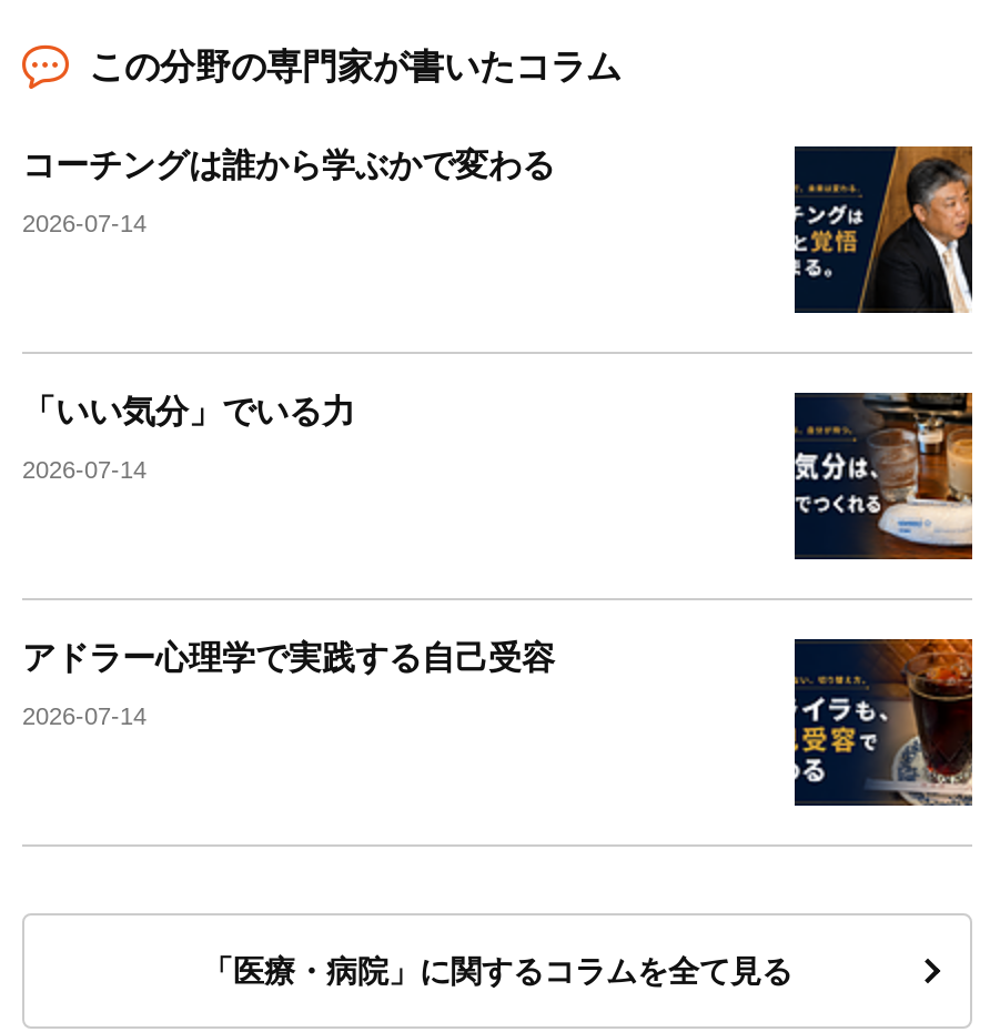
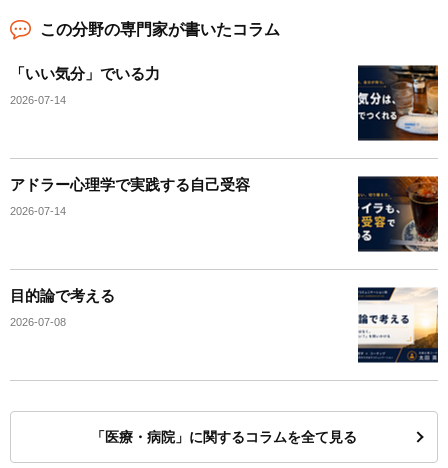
- コーチングは誰から学ぶかで変わる
- 2026-07-14

- [image]

moved up: 「いい気分」でいる力 | 2026-07-14 | アドラー心理学で実践する自己受容 | 2026-07-14

+ 目的論で考える
+ 2026-07-08

+ [image]
